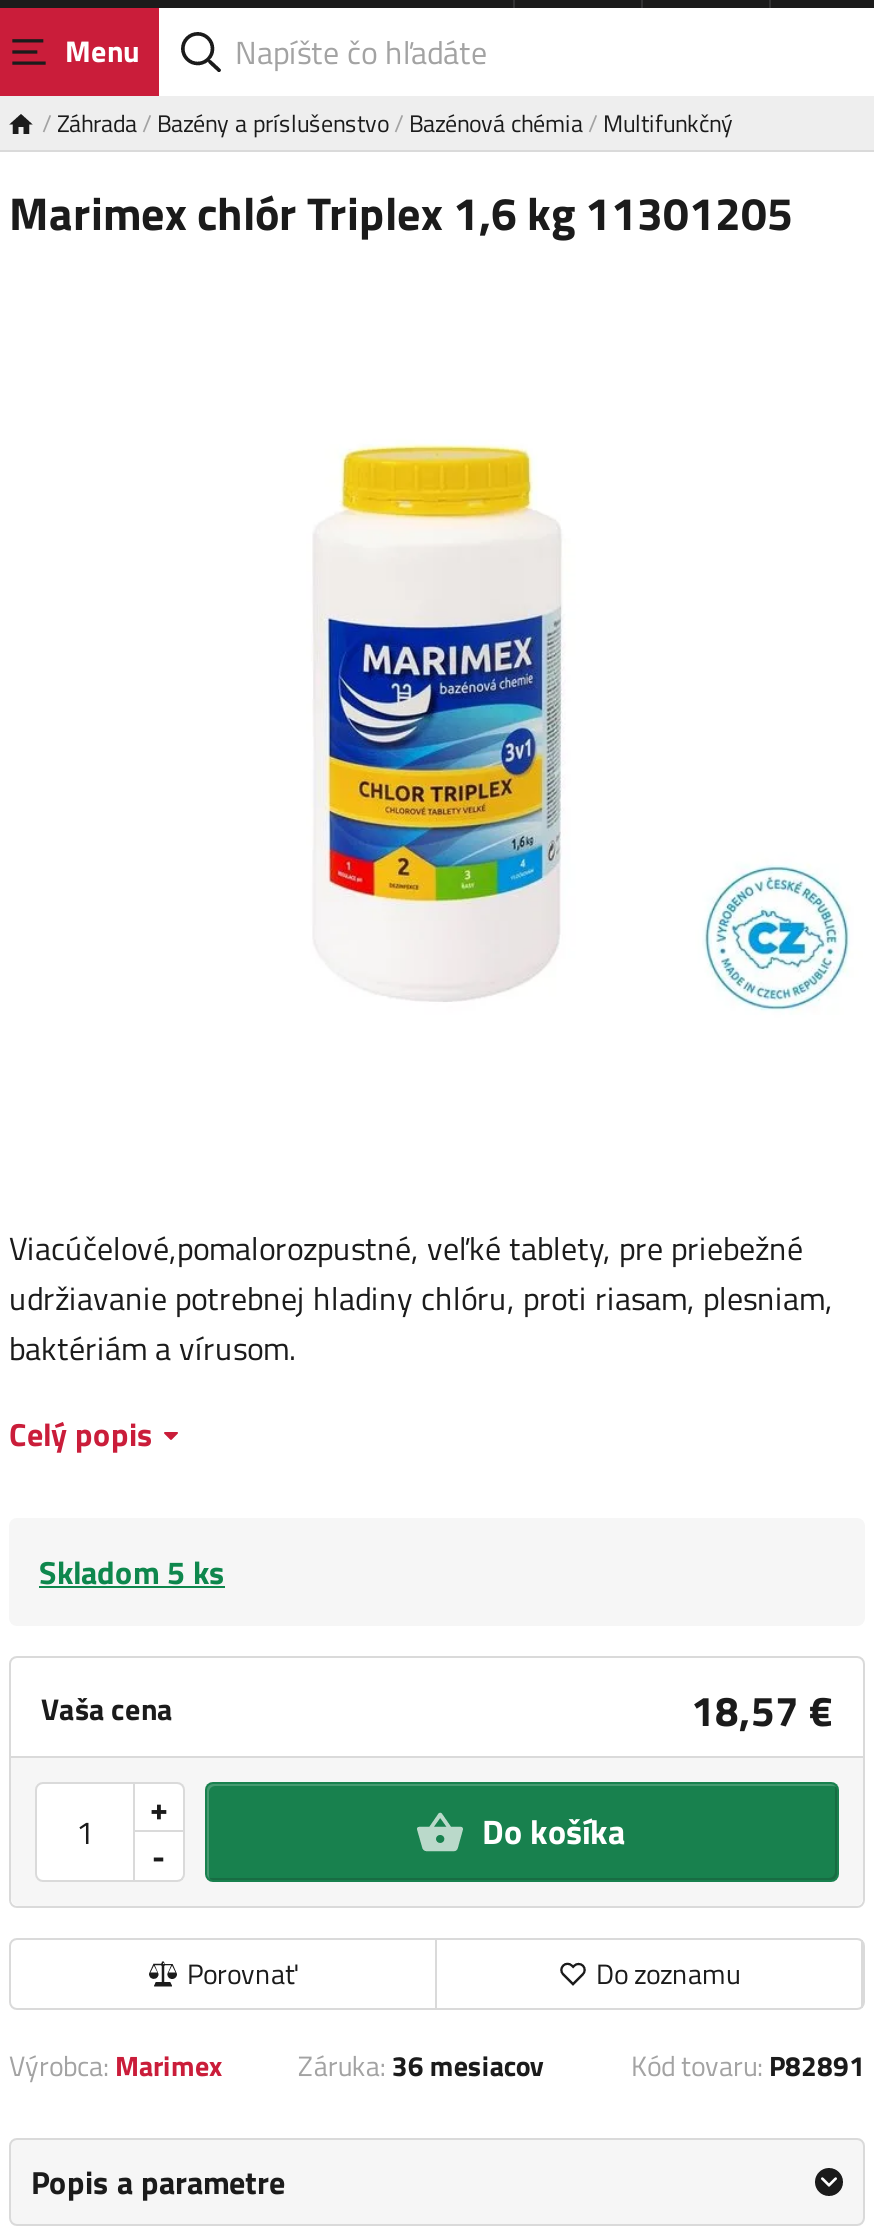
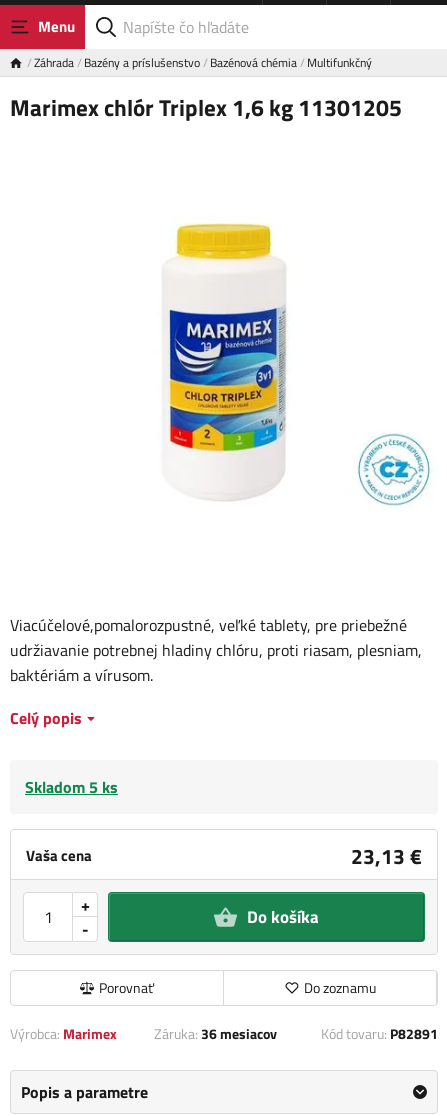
- 18,57 €
+ 23,13 €
